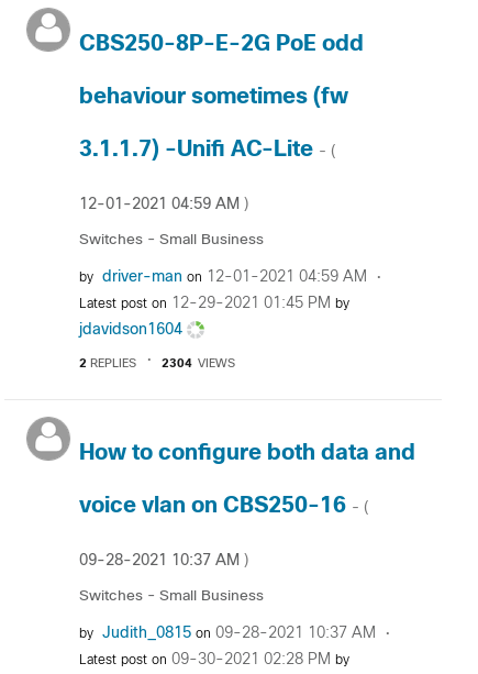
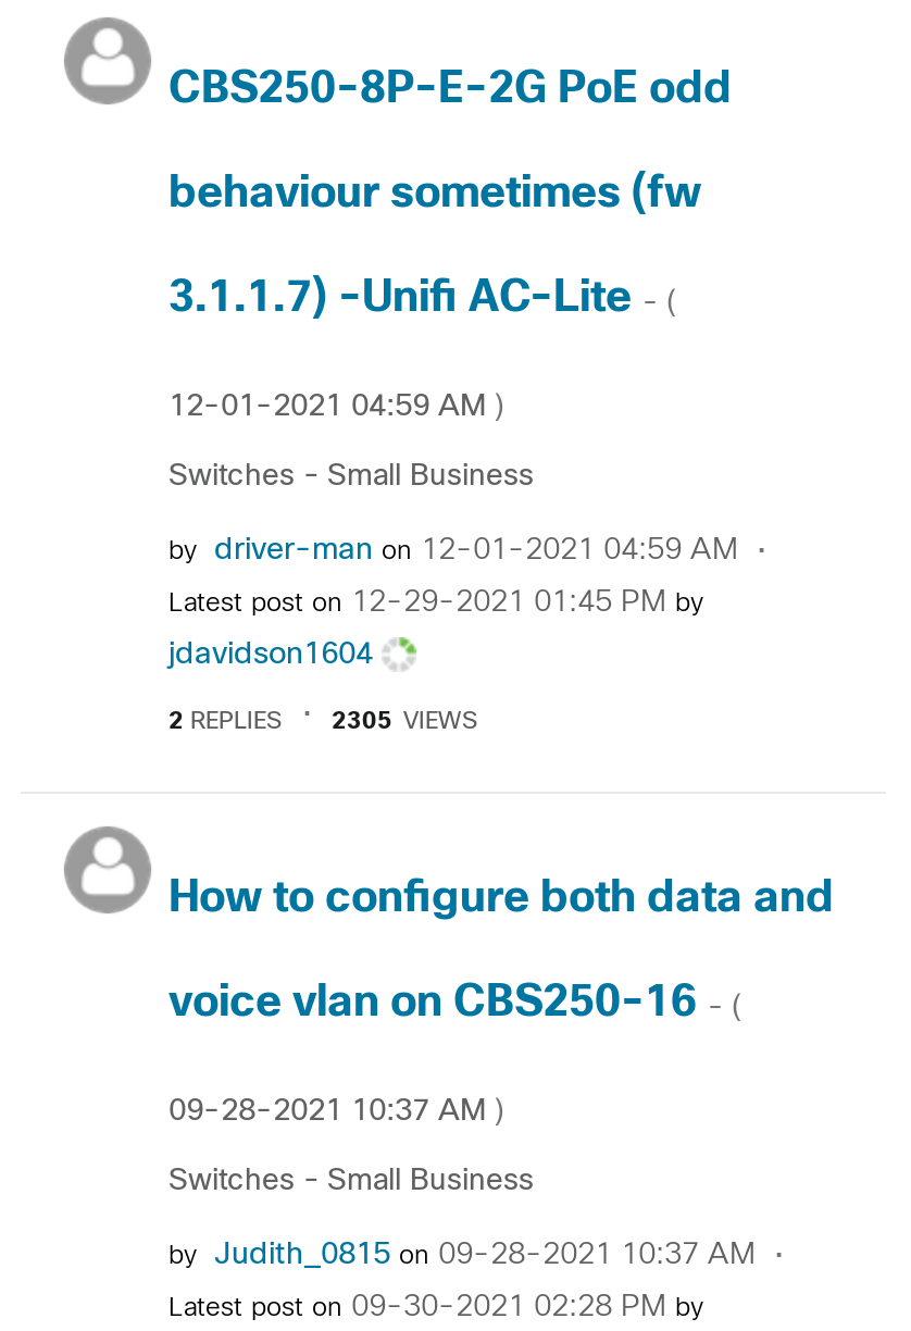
- 2304 VIEWS
+ 2305 VIEWS
